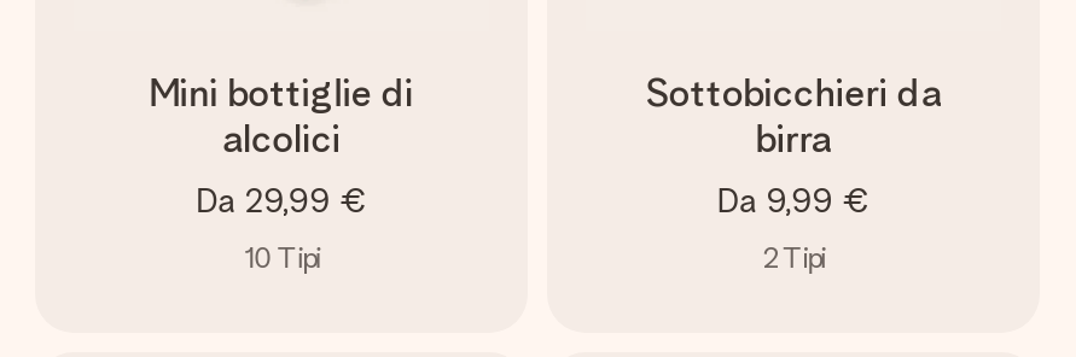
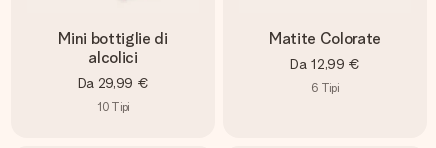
- Sottobicchieri da
- birra
- Da 9,99 €
+ Matite Colorate
+ Da 12,99 €

- 2 Tipi
+ 6 Tipi
